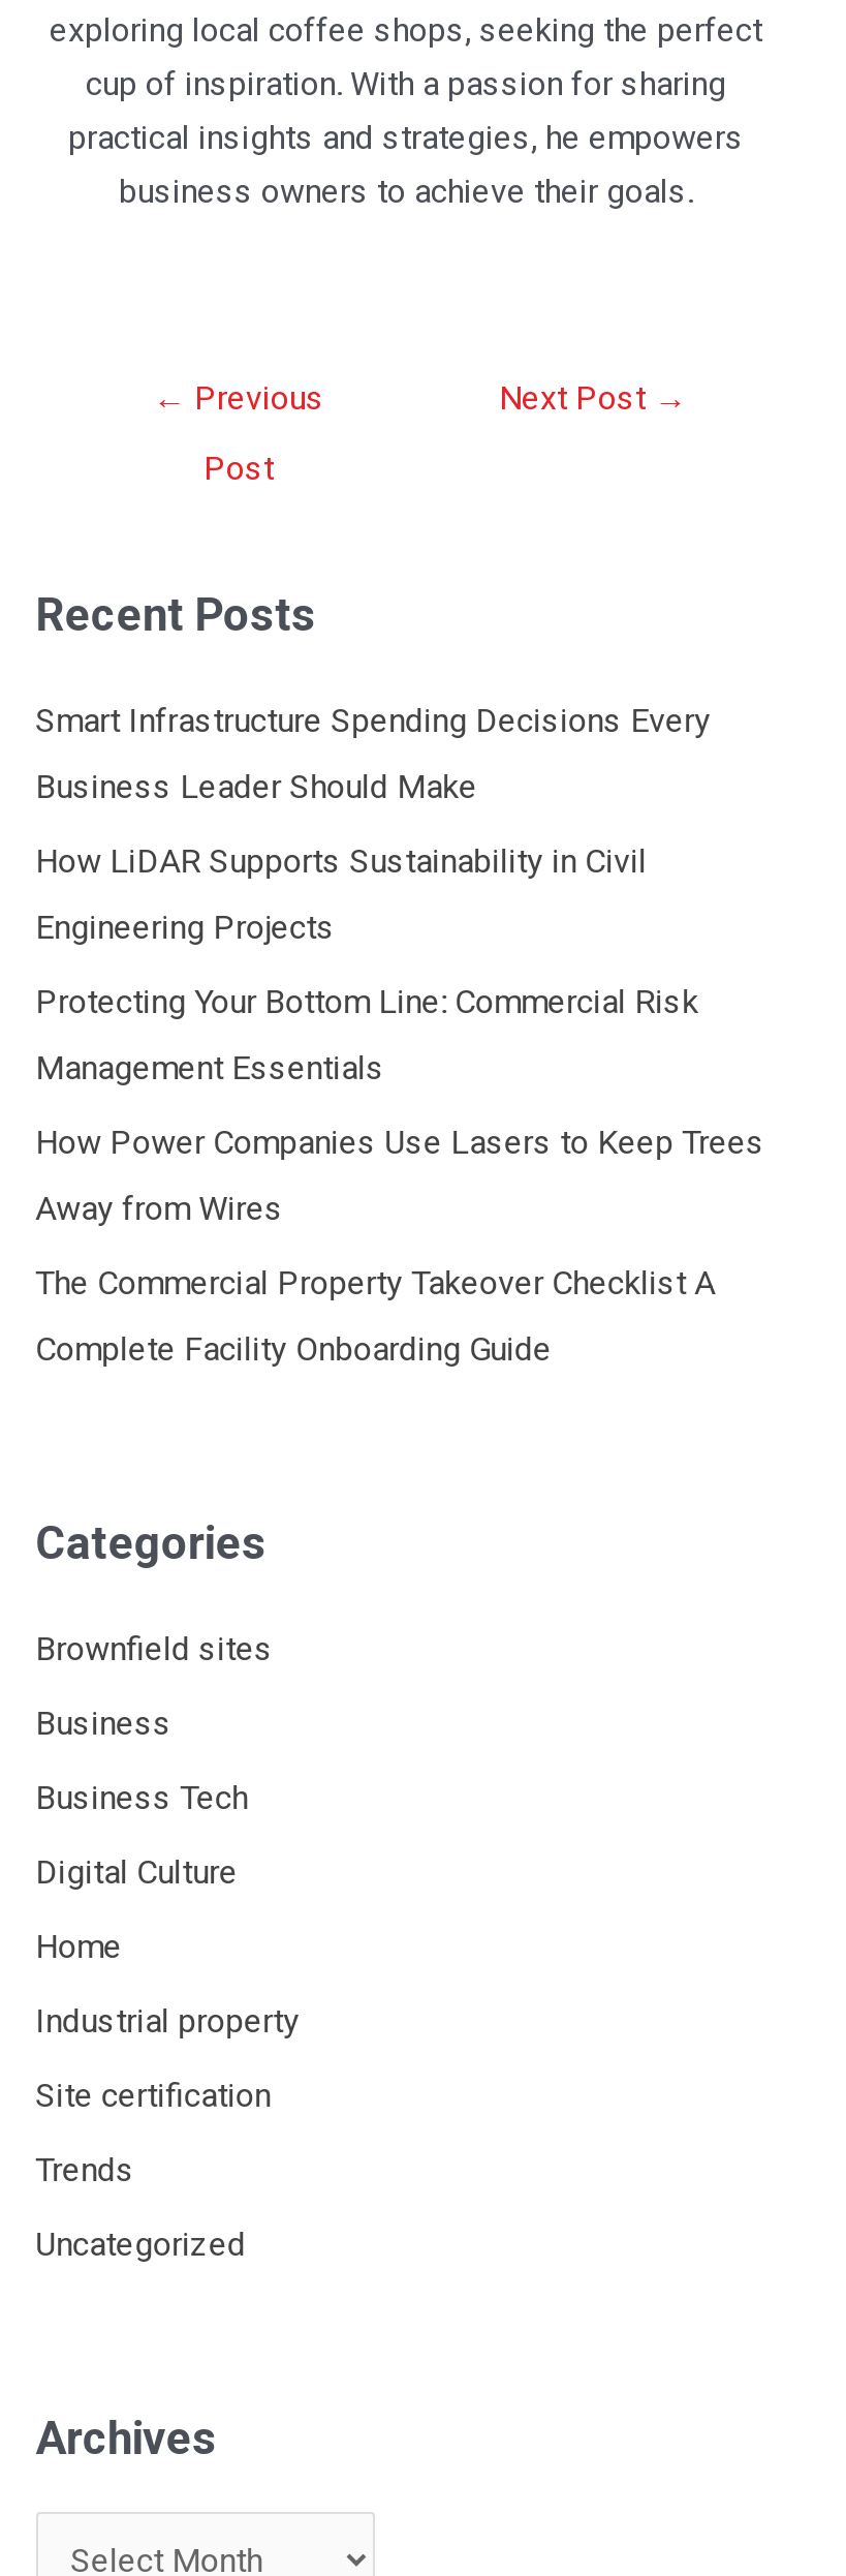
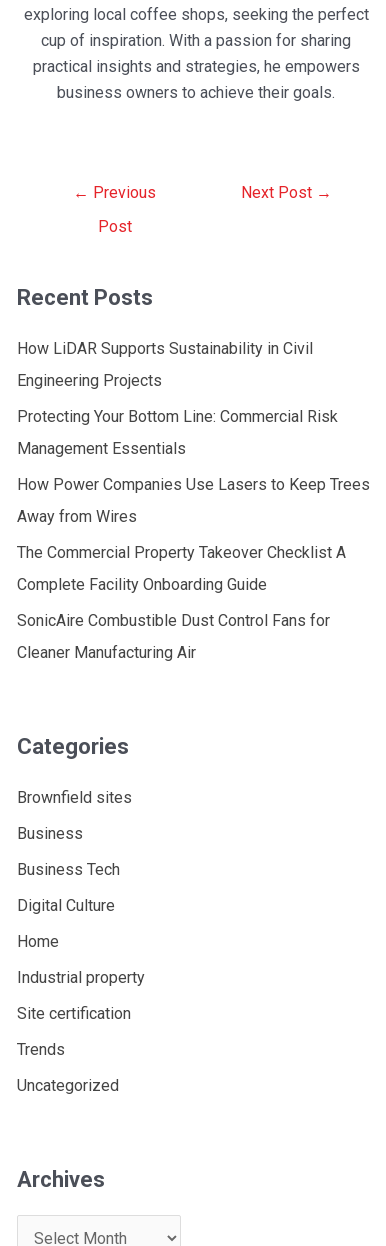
- Smart Infrastructure Spending Decisions Every
- Business Leader Should Make

moved up: How LiDAR Supports Sustainability in Civil | Engineering Projects | Protecting Your Bottom Line: Commercial Risk | Management Essentials | How Power Companies Use Lasers to Keep Trees | Away from Wires | The Commercial Property Takeover Checklist A | Complete Facility Onboarding Guide

+ SonicAire Combustible Dust Control Fans for
+ Cleaner Manufacturing Air
